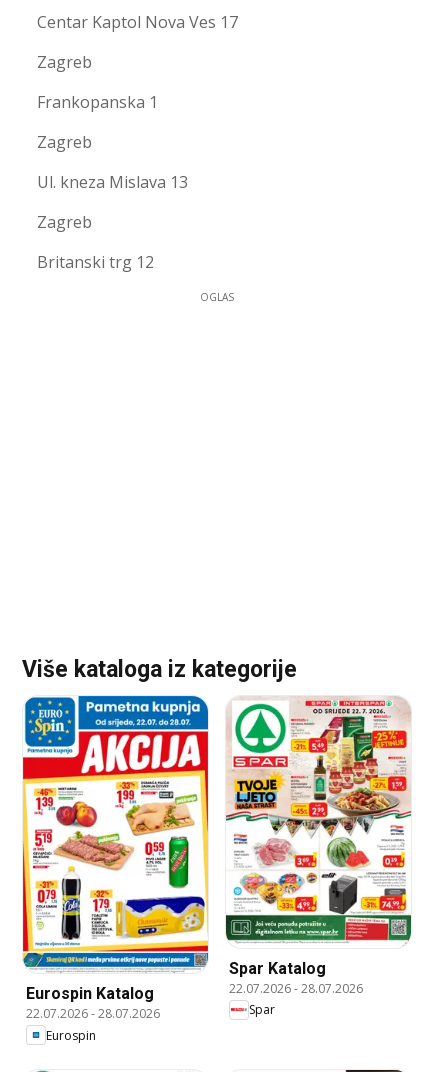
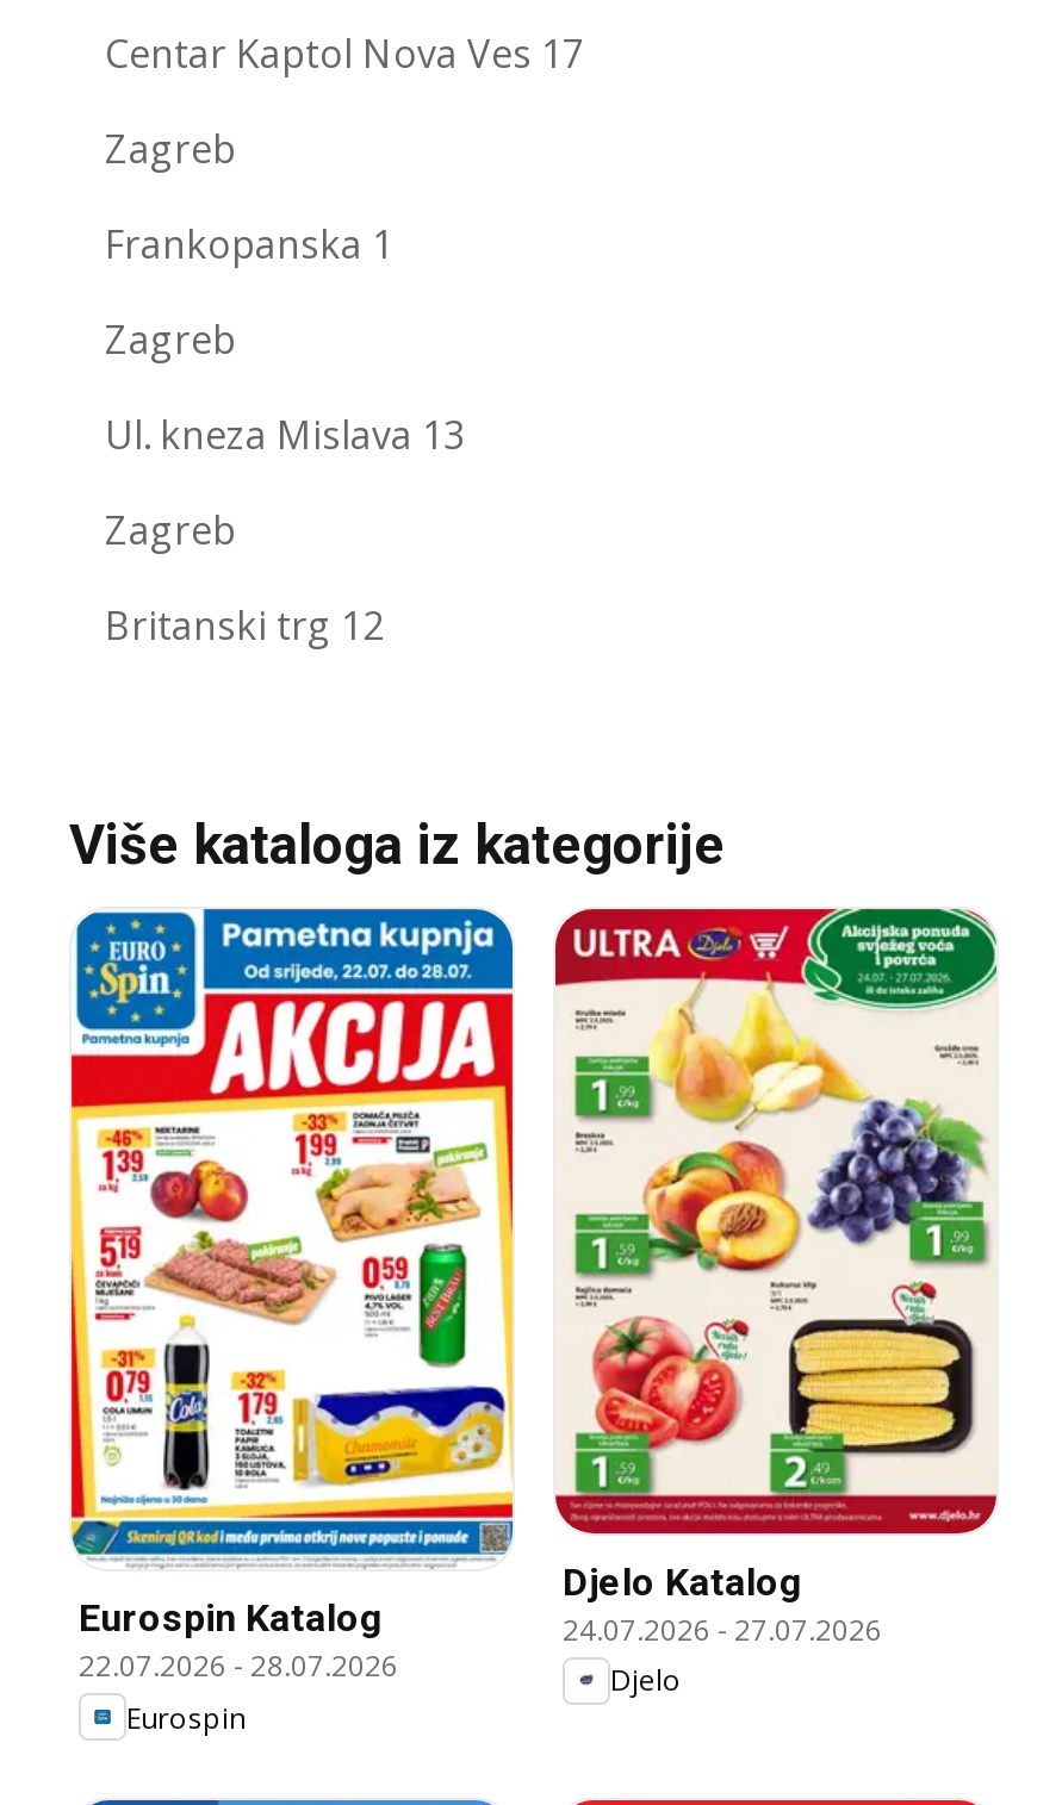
- OGLAS

- [image]
- Spar Katalog
- 22.07.2026 - 28.07.2026
- Spar
+ [image]
+ Djelo Katalog
+ 24.07.2026 - 27.07.2026
+ Djelo
